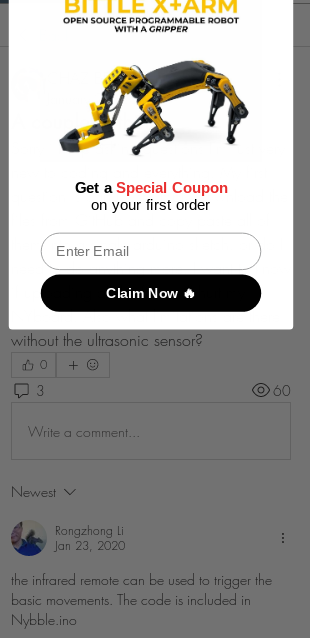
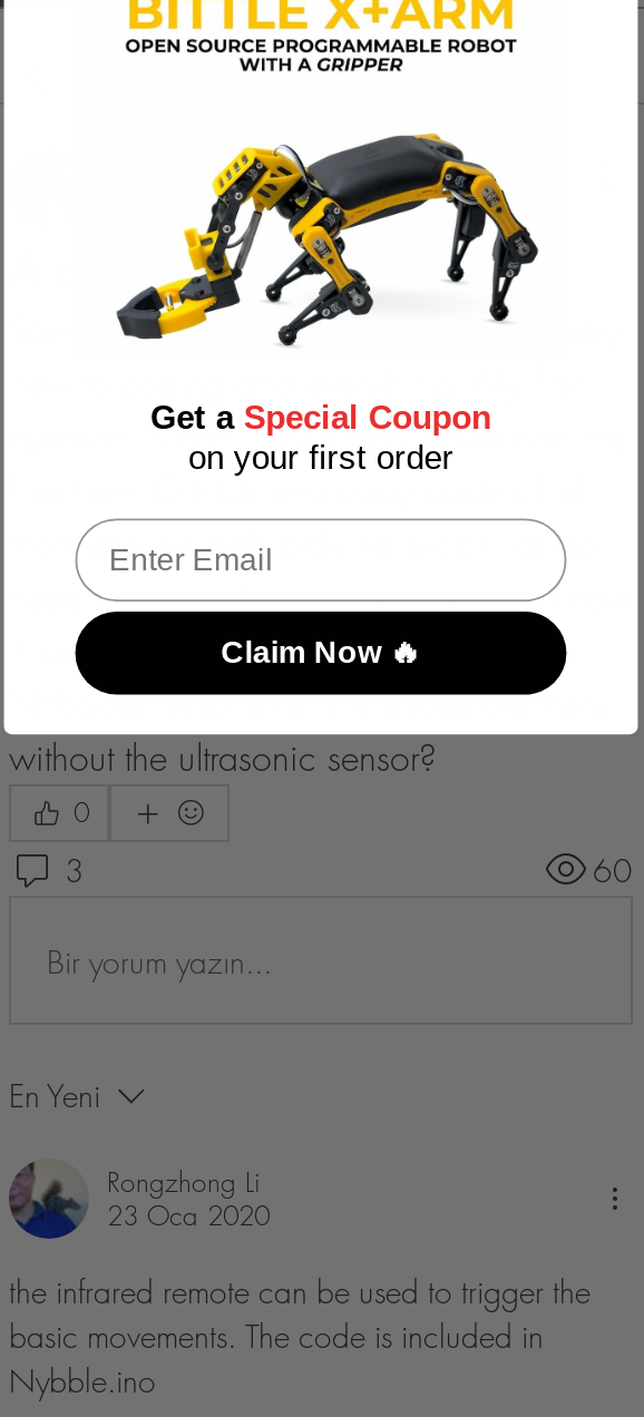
- Write a comment...
+ Bir yorum yazın...

- Newest
+ En Yeni

- Jan 23, 2020
+ 23 Oca 2020
